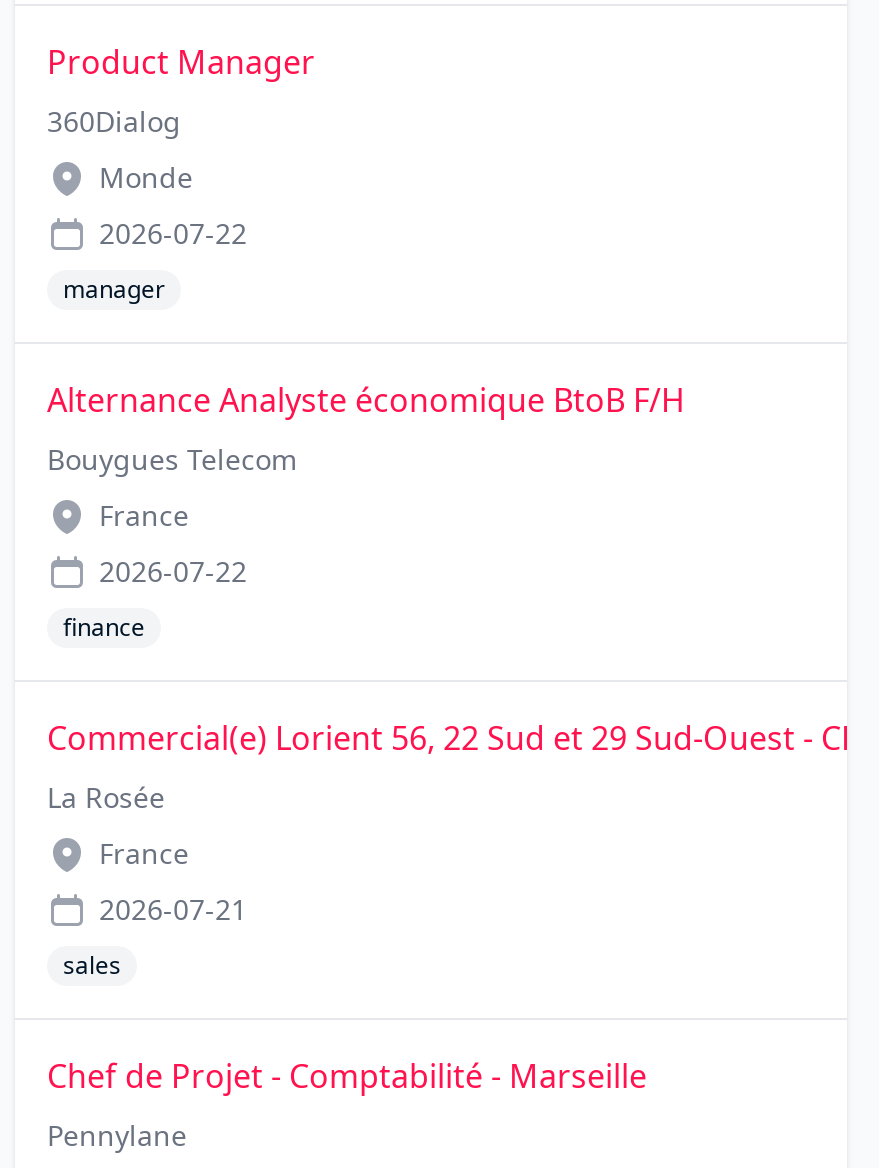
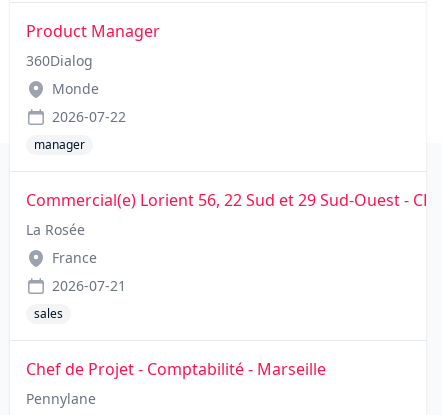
- Alternance Analyste économique BtoB F/H
- Bouygues Telecom
- France
- 2026-07-22
- finance
